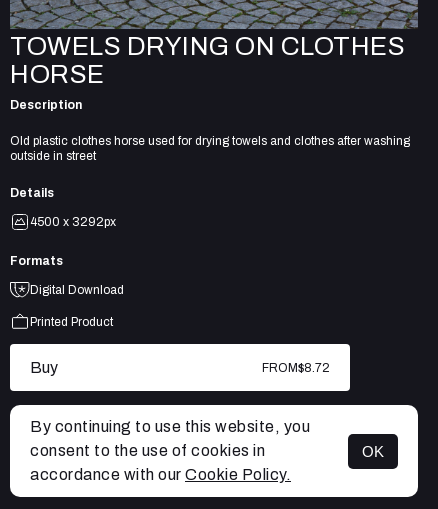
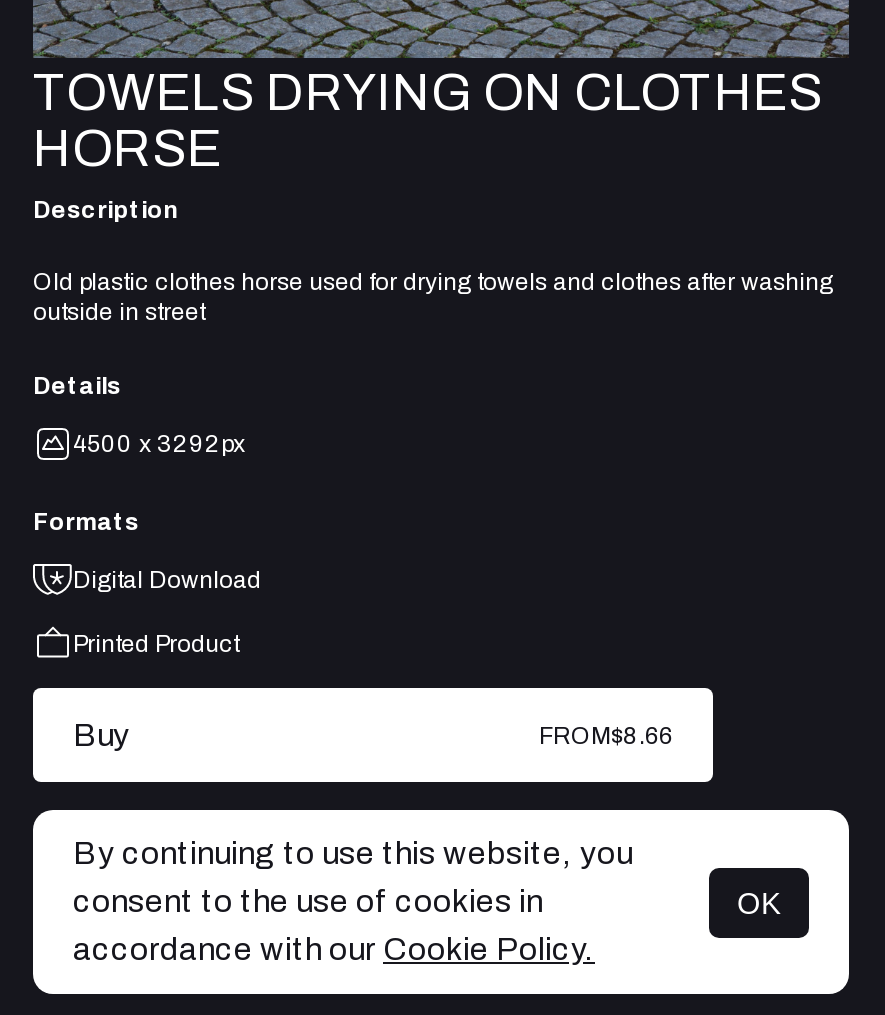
- FROM$8.72
+ FROM$8.66
